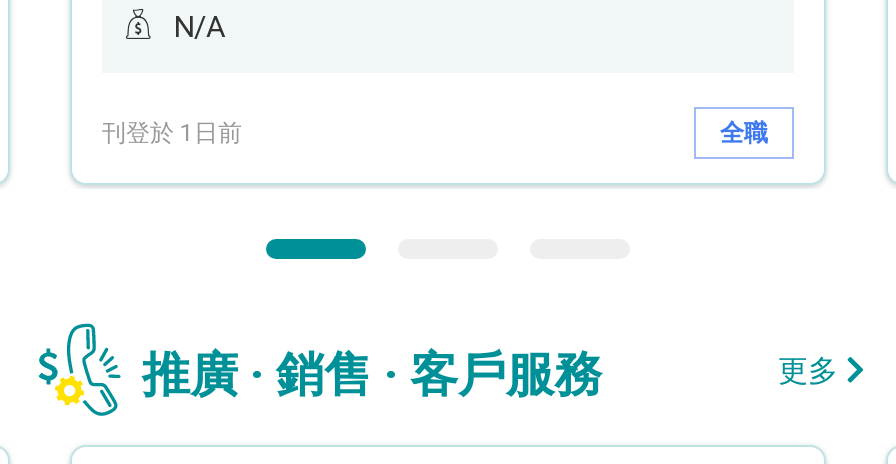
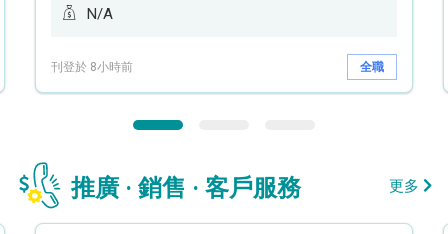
- 刊登於 1日前
+ 刊登於 8小時前
